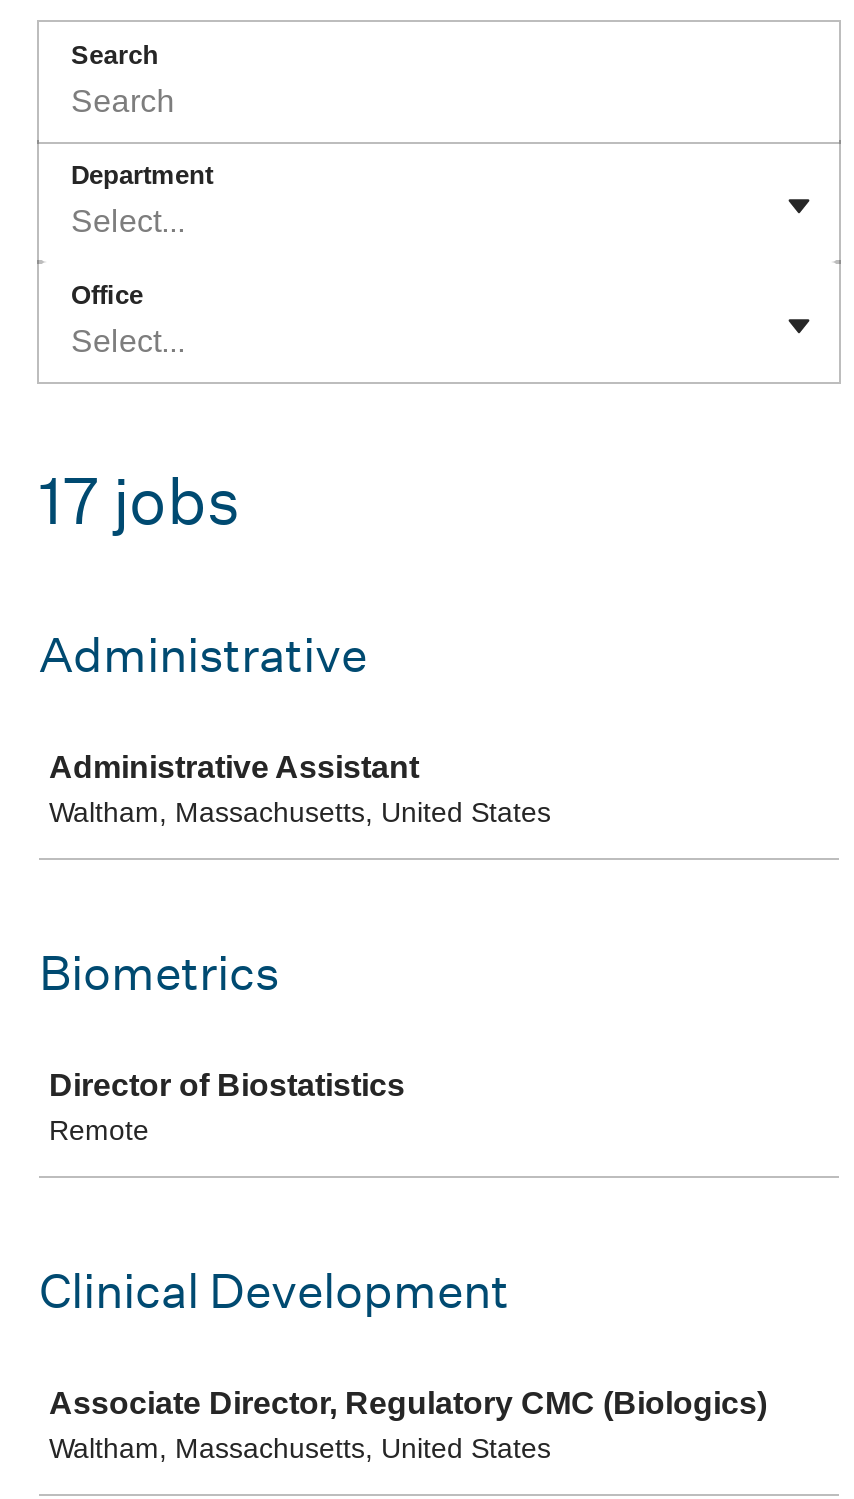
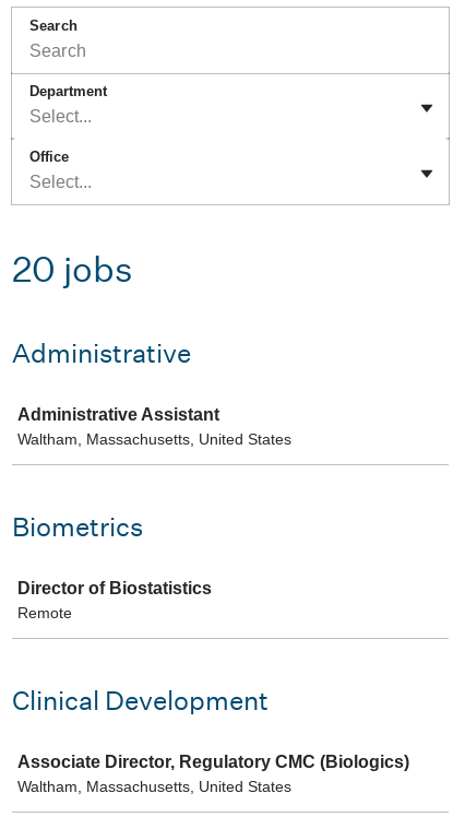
- 17 jobs
+ 20 jobs
